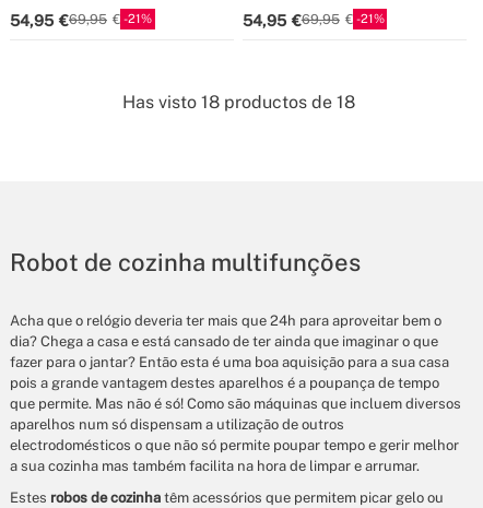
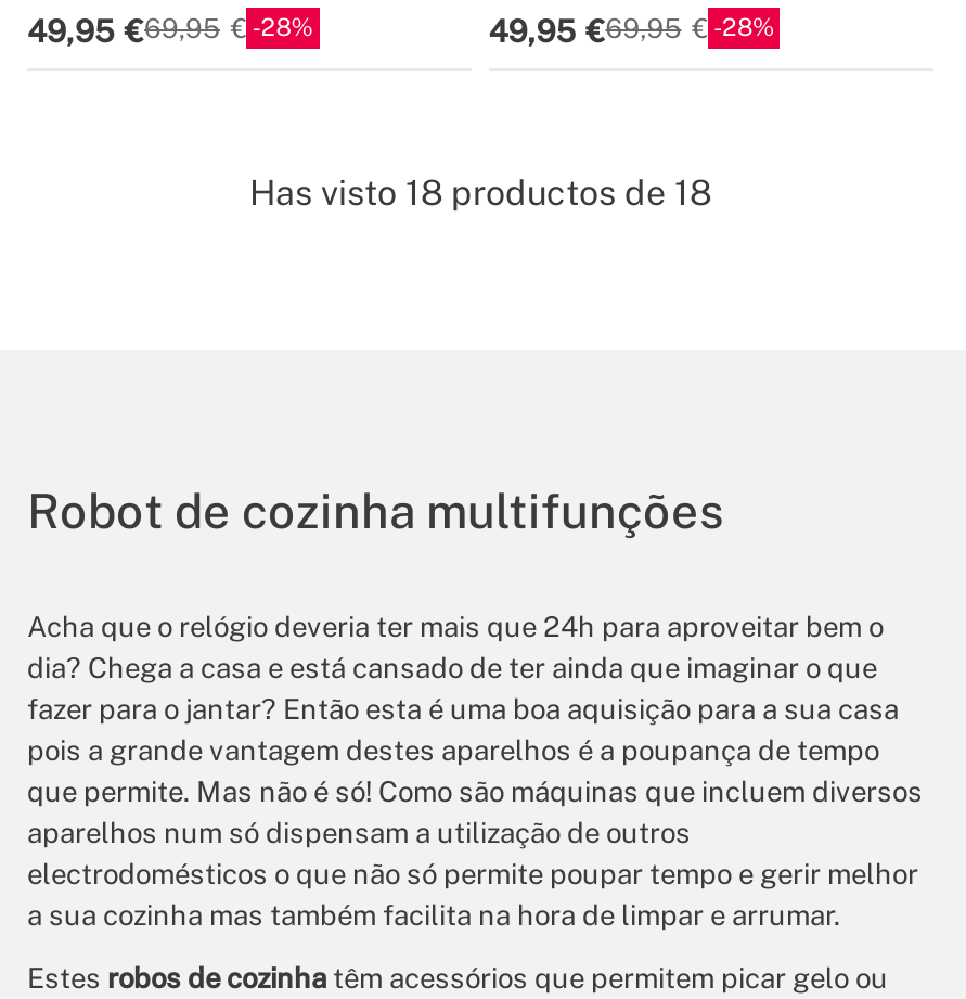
- 54,95
+ 49,95

- 21
+ 28

- 54,95
+ 49,95

- 21
+ 28
